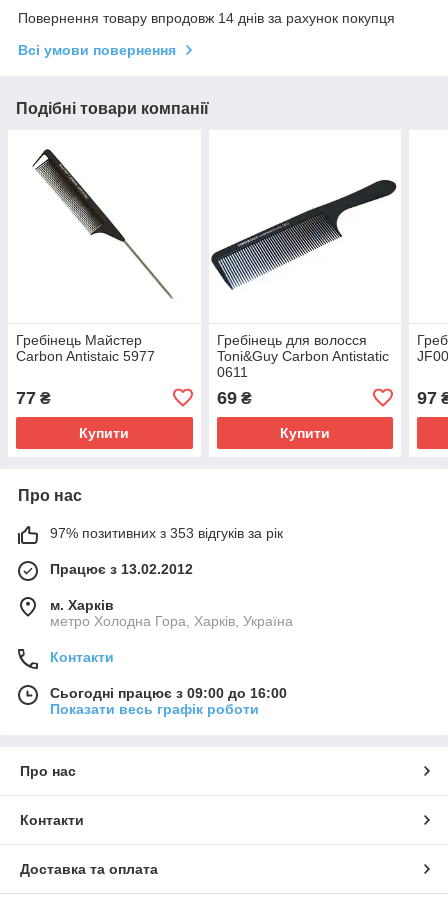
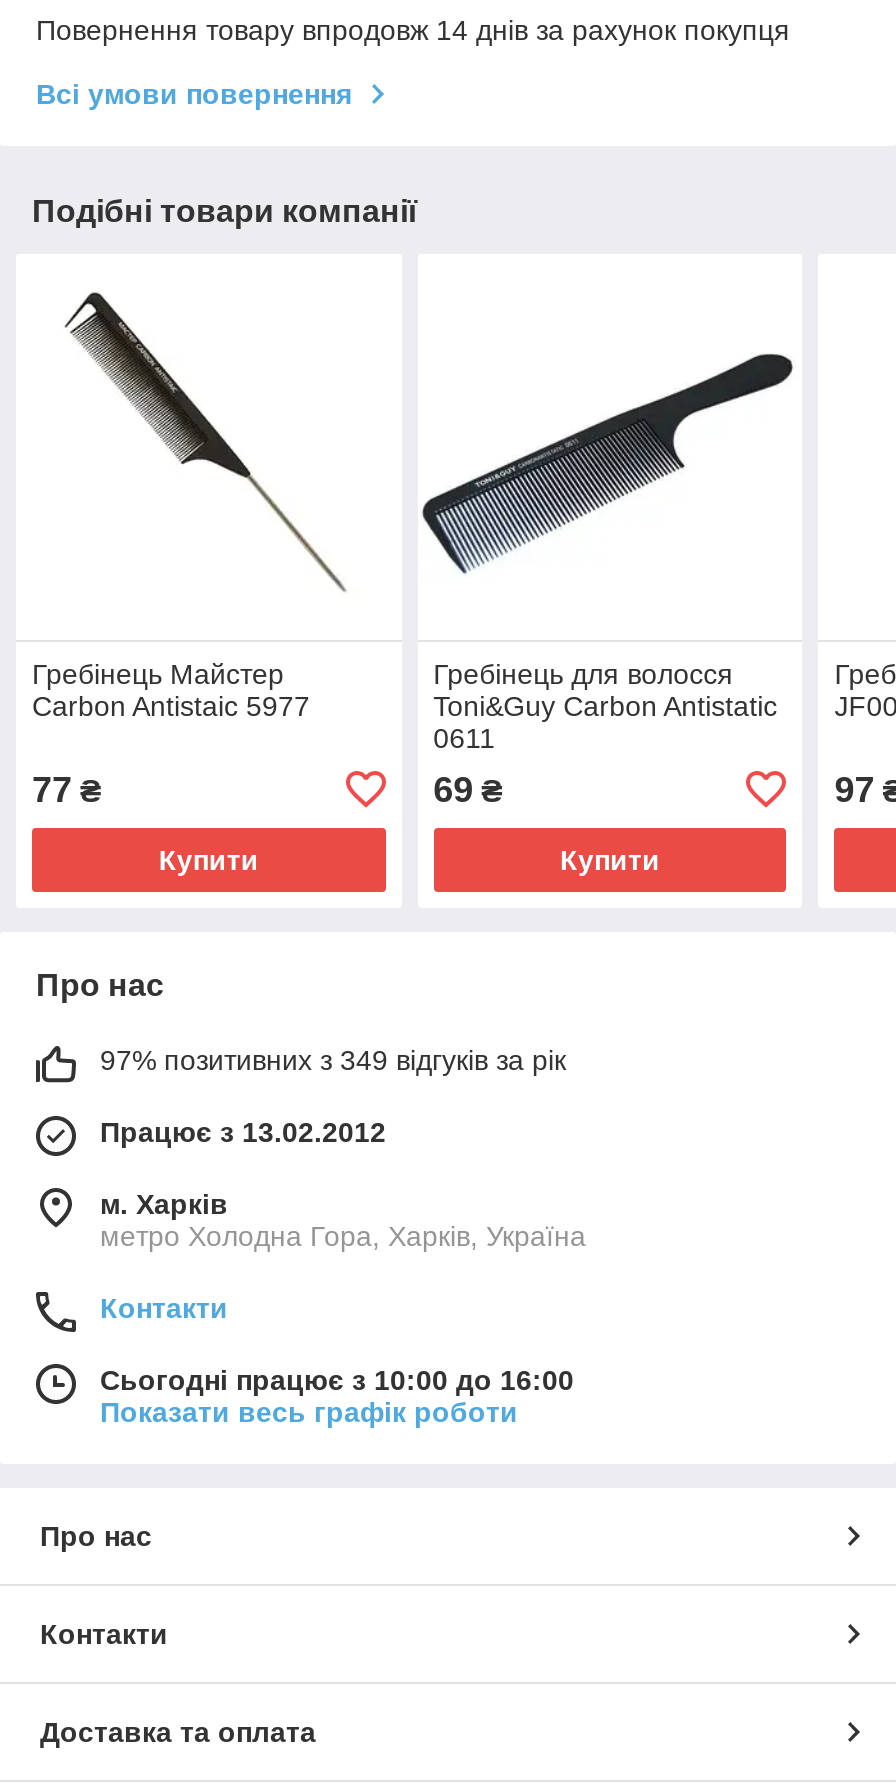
- 97% позитивних з 353 відгуків за рік
+ 97% позитивних з 349 відгуків за рік

- Сьогодні працює з 09:00 до 16:00
+ Сьогодні працює з 10:00 до 16:00
